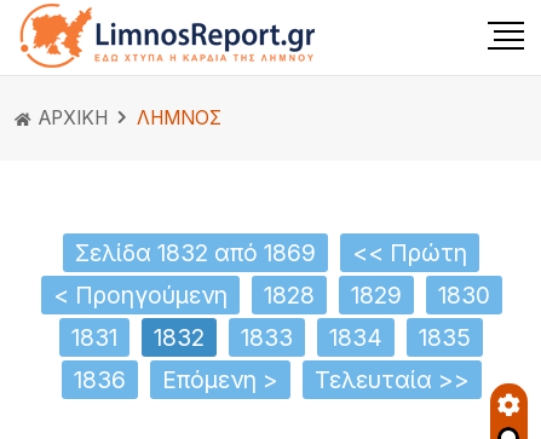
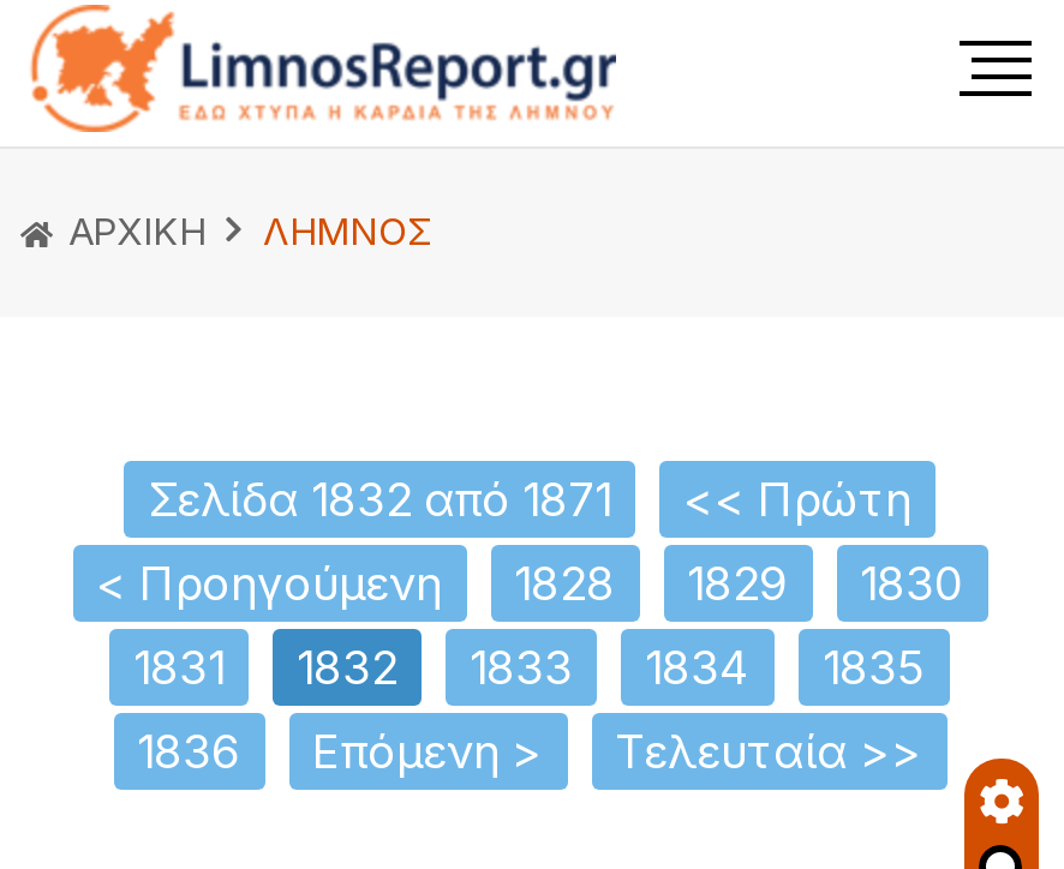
- Σελίδα 1832 από 1869 << Πρώτη
+ Σελίδα 1832 από 1871 << Πρώτη
